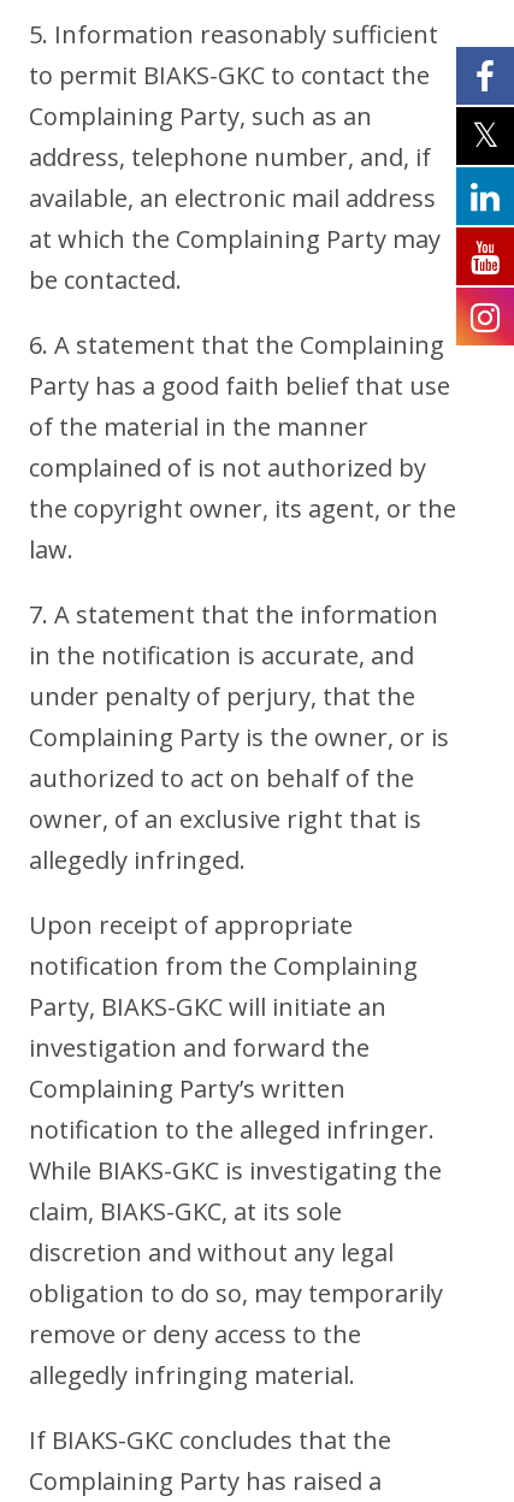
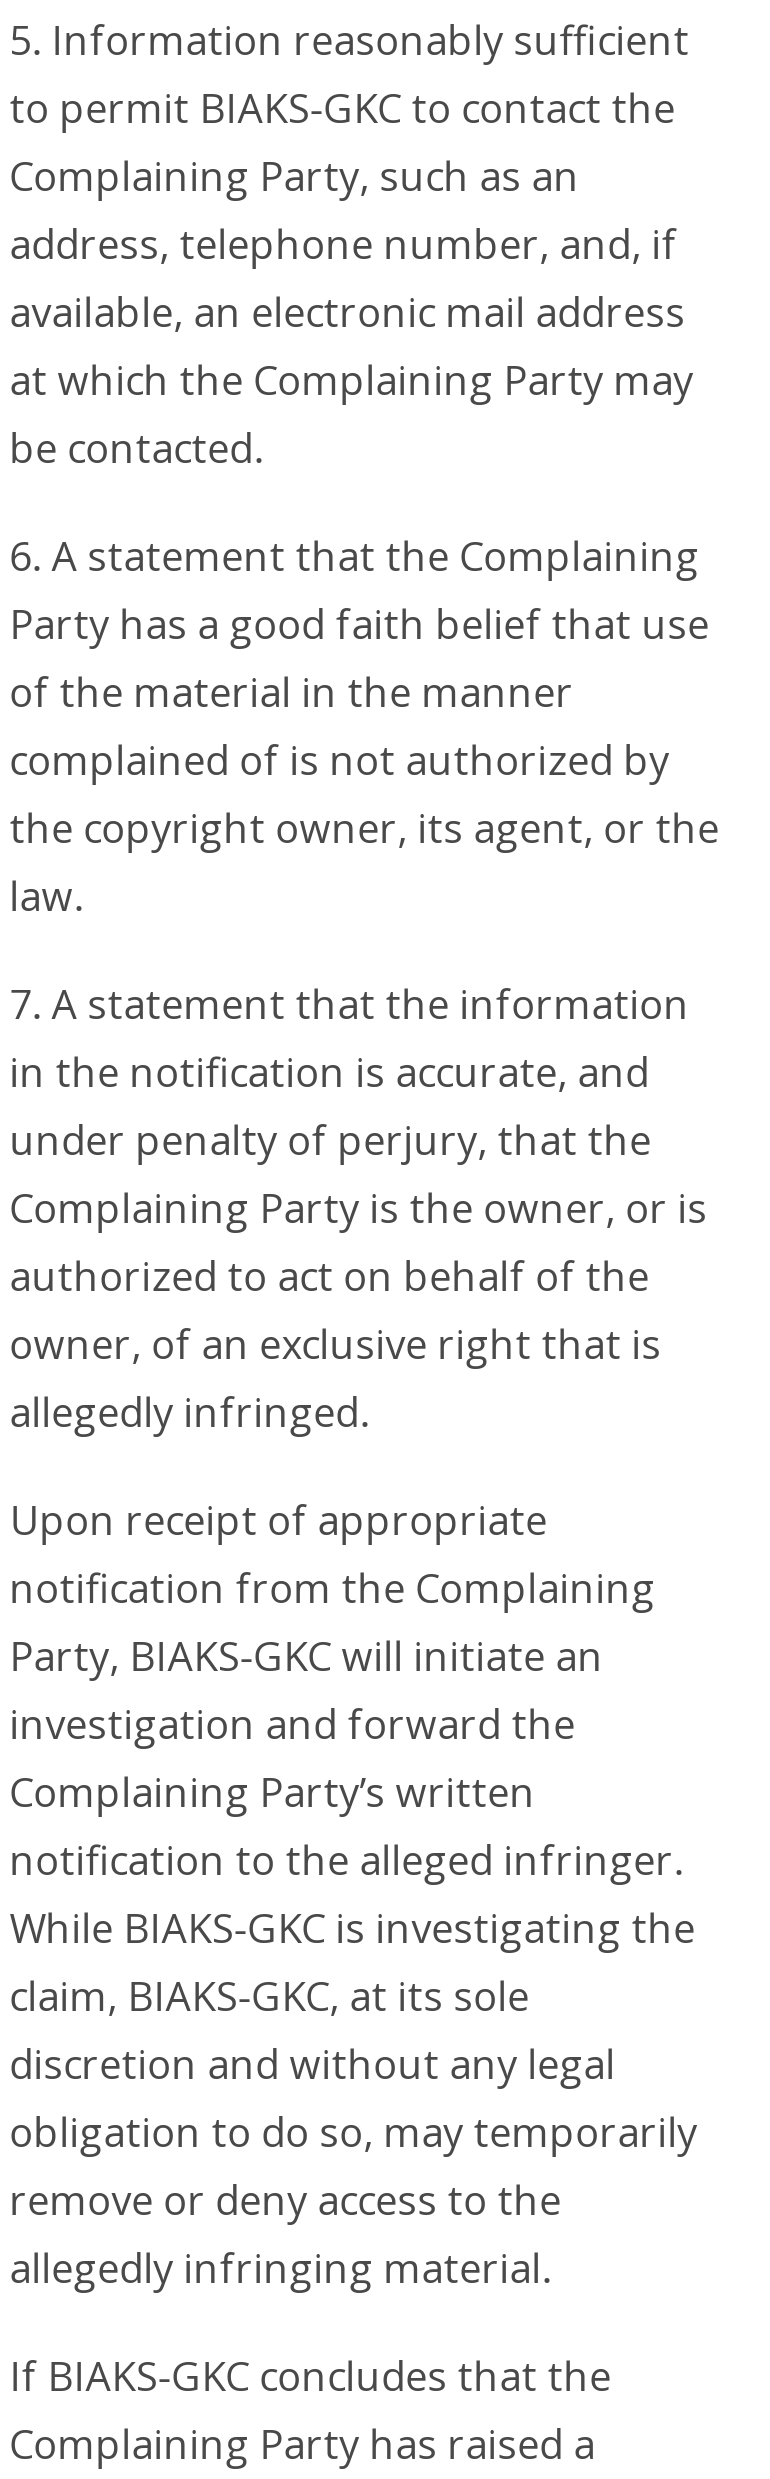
- [image]
